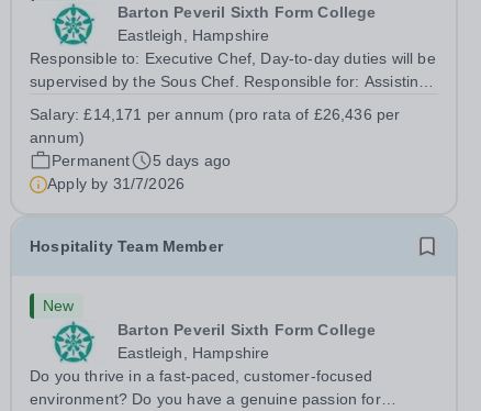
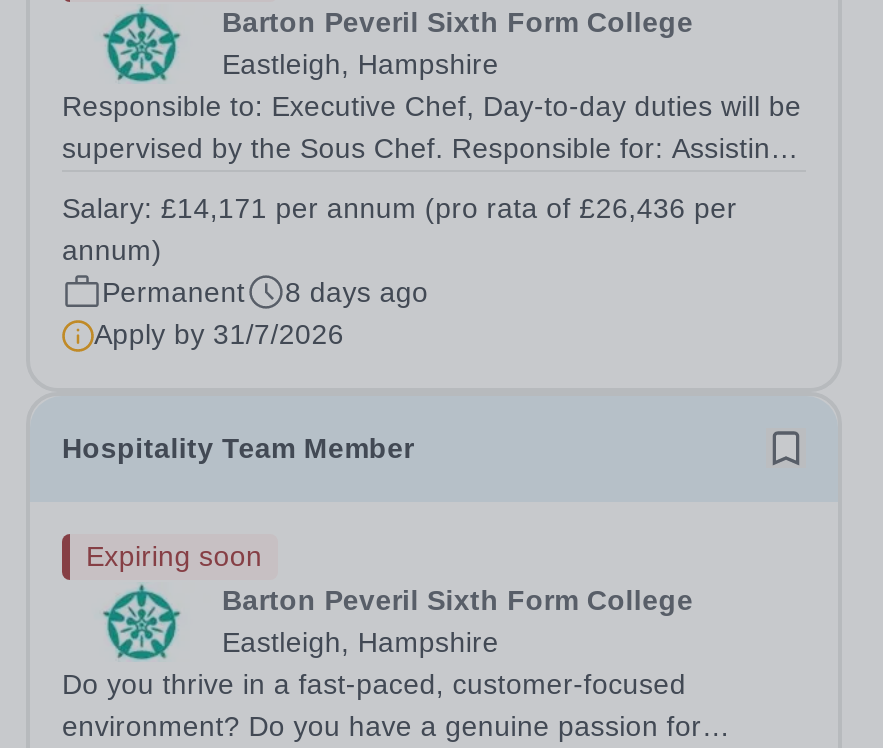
- Permanent 5 days ago
+ Permanent 8 days ago

- New
+ Expiring soon
